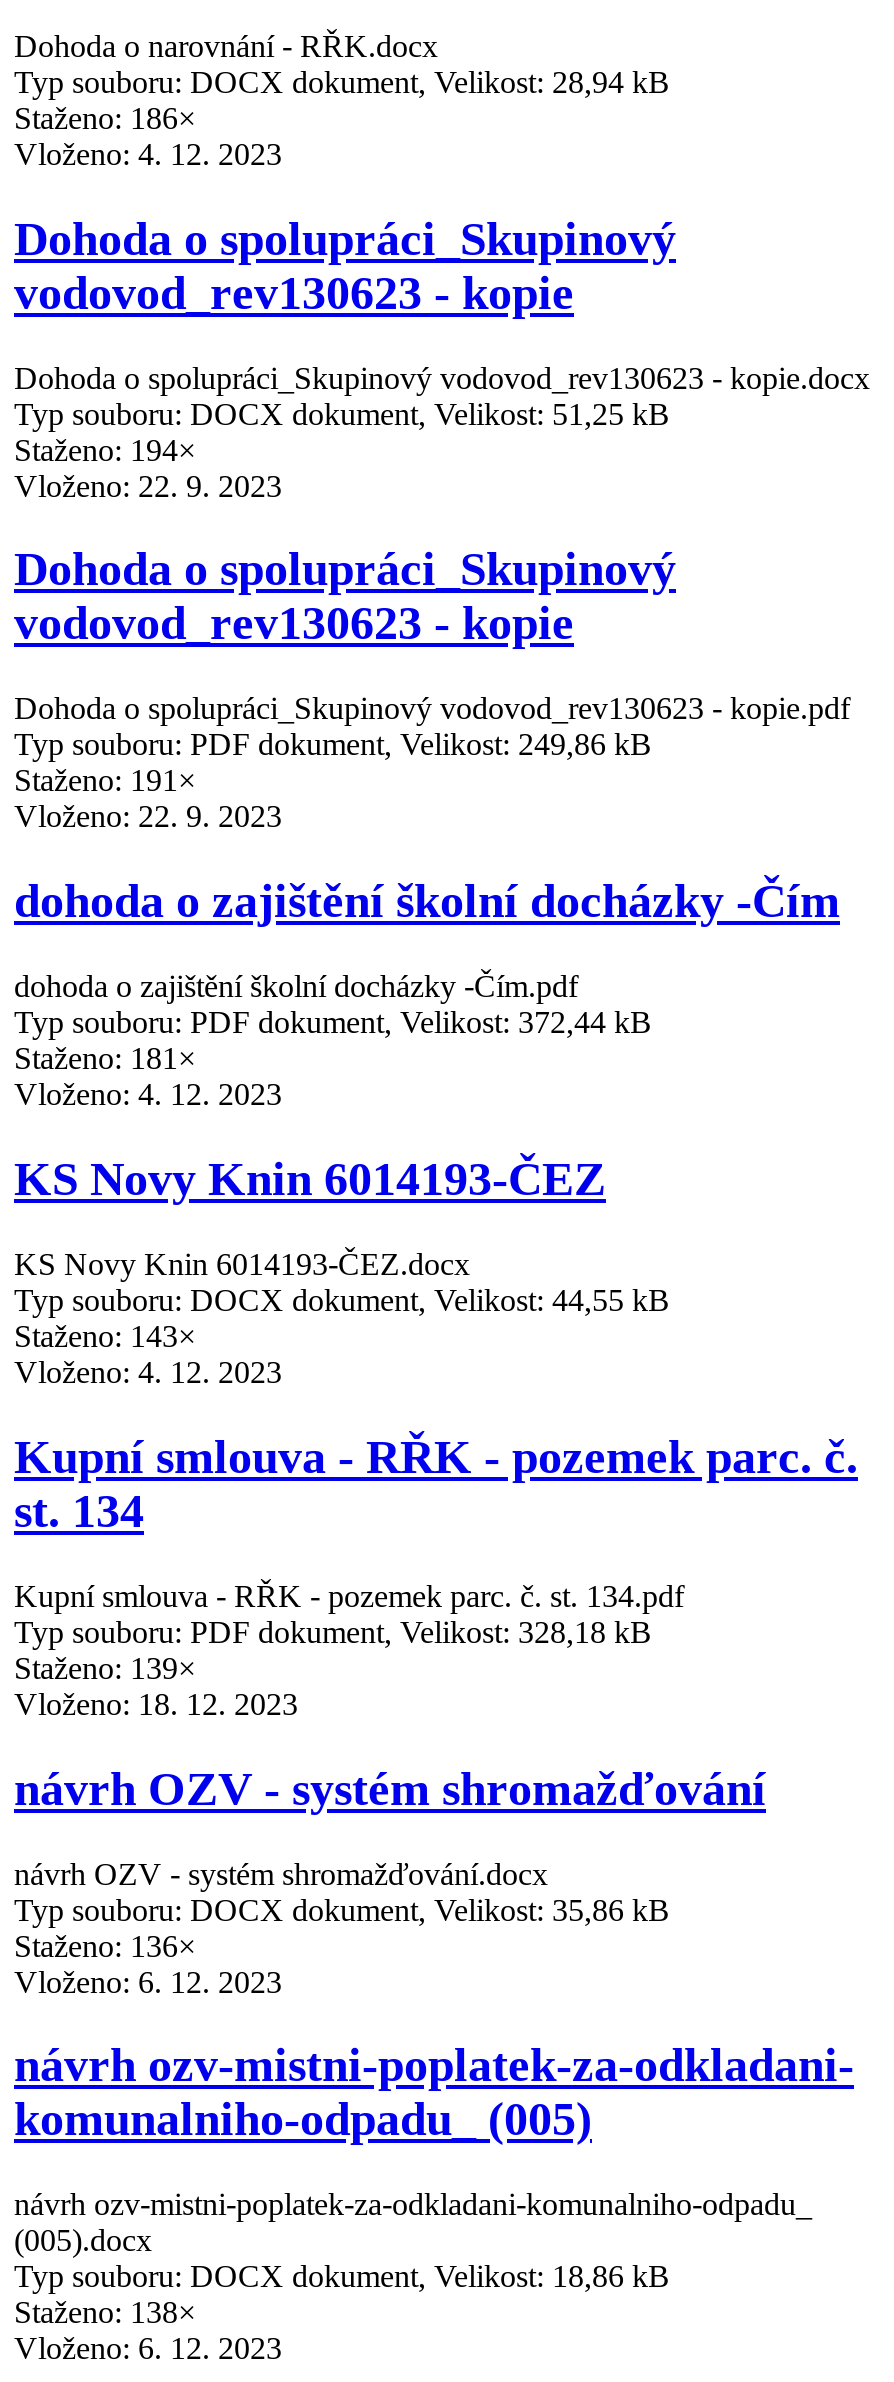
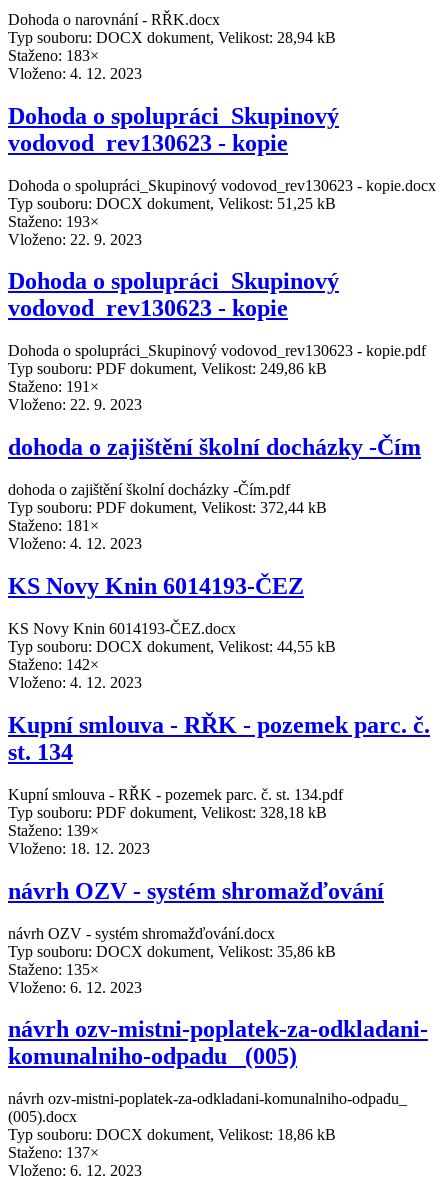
- Staženo: 186×
+ Staženo: 183×

- Staženo: 194×
+ Staženo: 193×

- Staženo: 143×
+ Staženo: 142×

- Staženo: 136×
+ Staženo: 135×

- Staženo: 138×
+ Staženo: 137×
